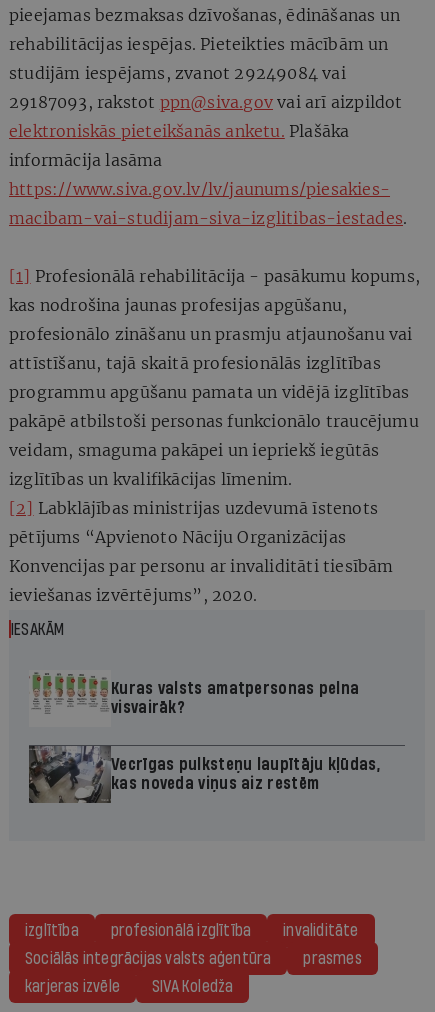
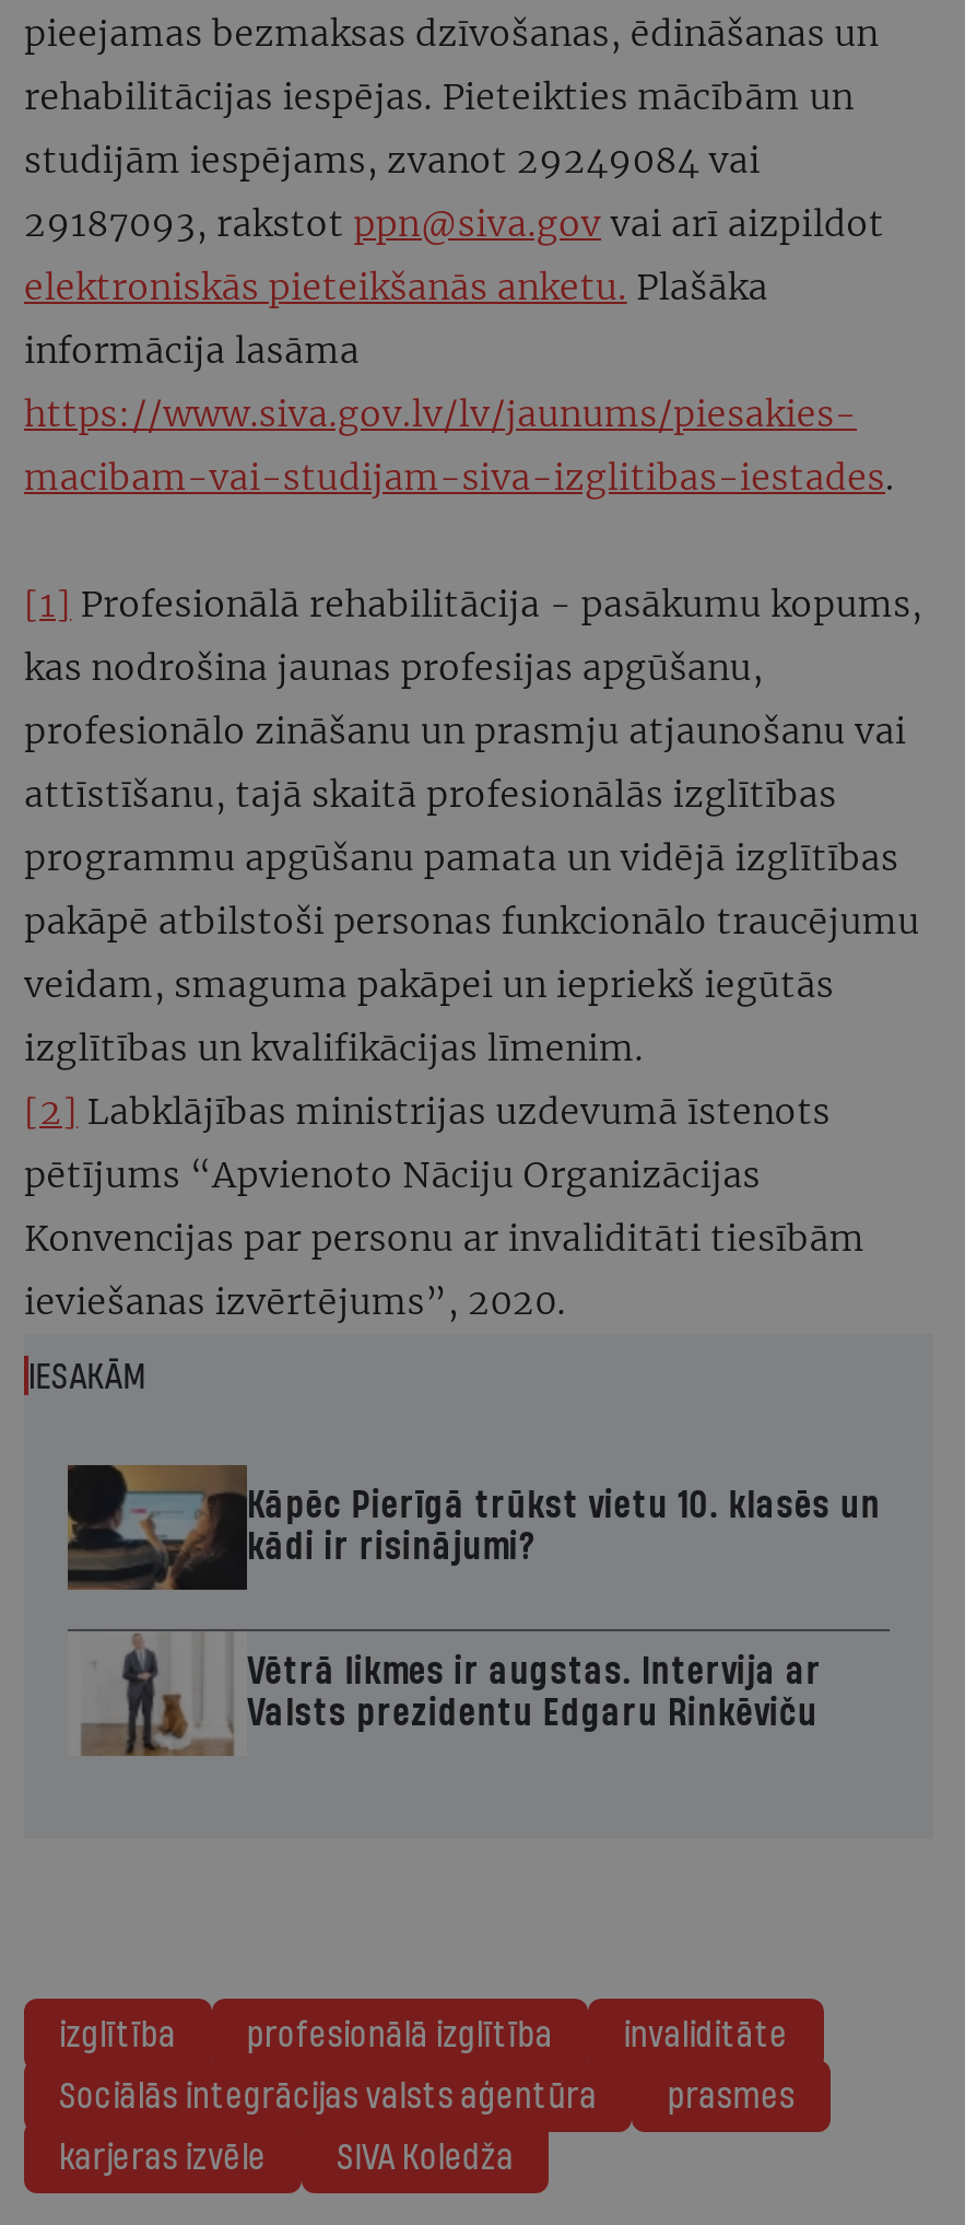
- [image]
- Kuras valsts amatpersonas pelna
- visvairāk?
+ [image]
+ Kāpēc Pierīgā trūkst vietu 10. klasēs un
+ kādi ir risinājumi?

- [image]
- Vecrīgas pulksteņu laupītāju kļūdas,
- kas noveda viņus aiz restēm
+ [image]
+ Vētrā likmes ir augstas. Intervija ar
+ Valsts prezidentu Edgaru Rinkēviču
